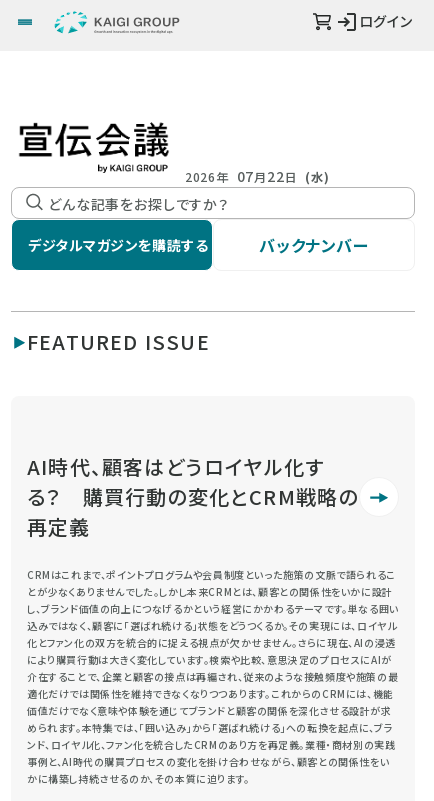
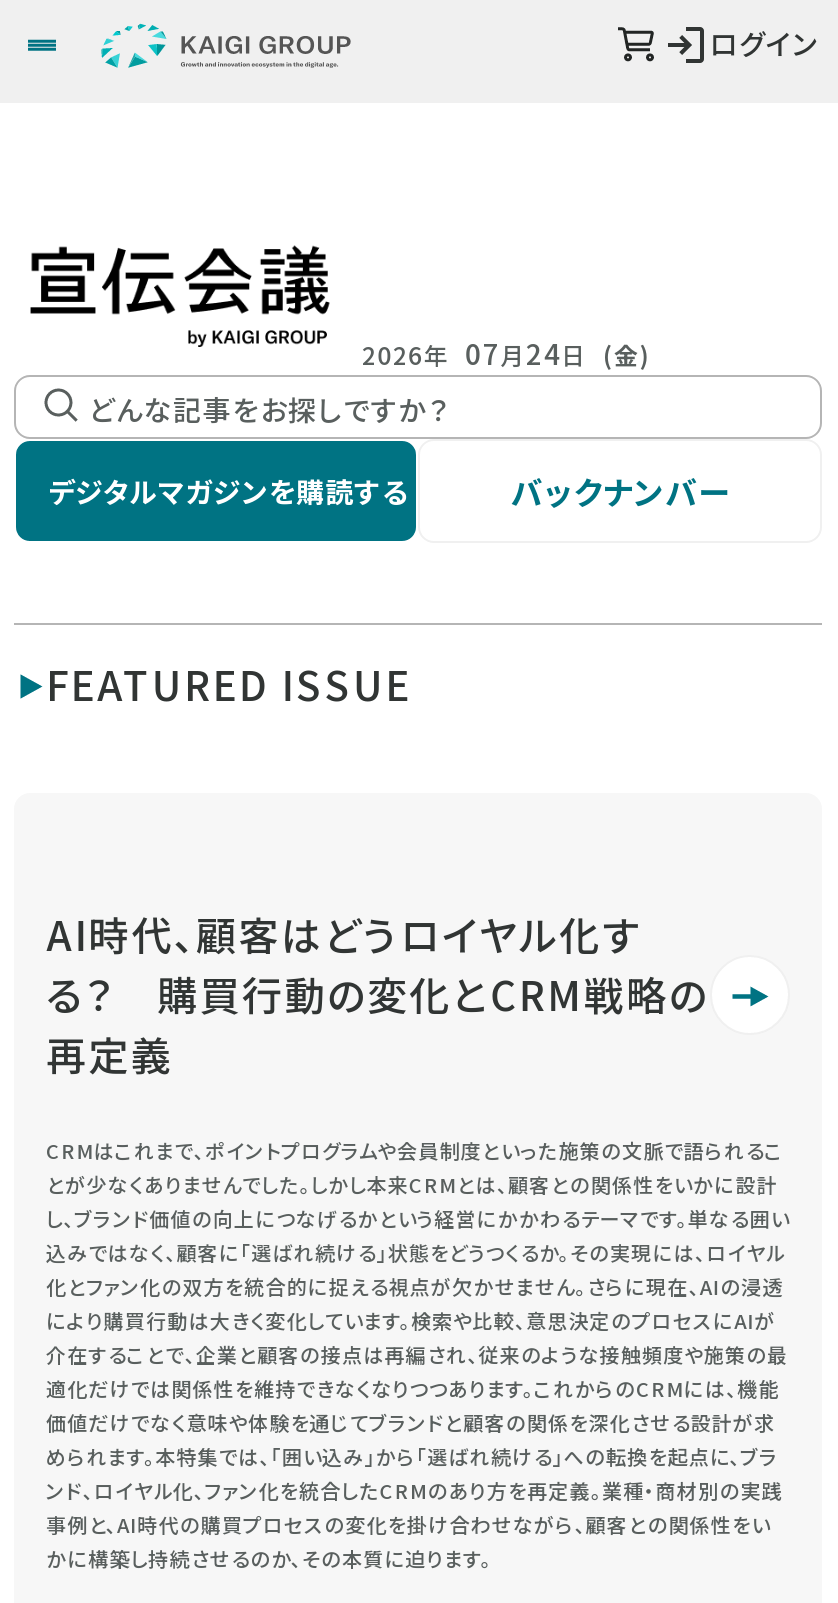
- 2026年 07月22日 (水)
+ 2026年 07月24日 (金)
